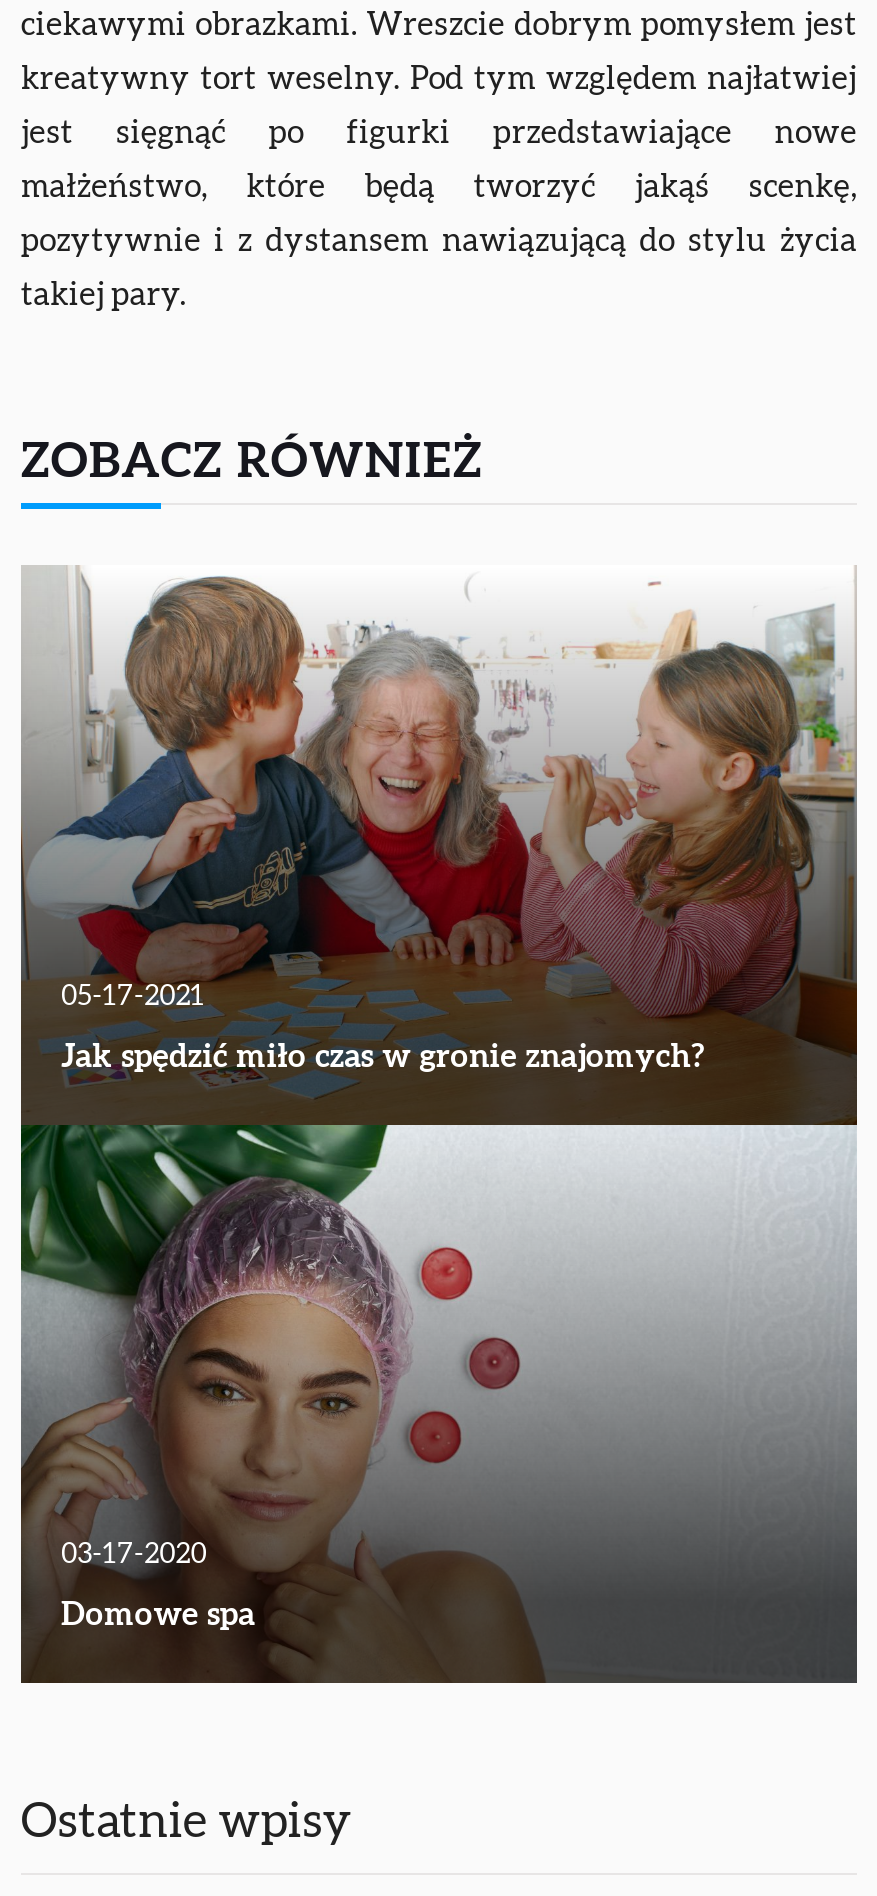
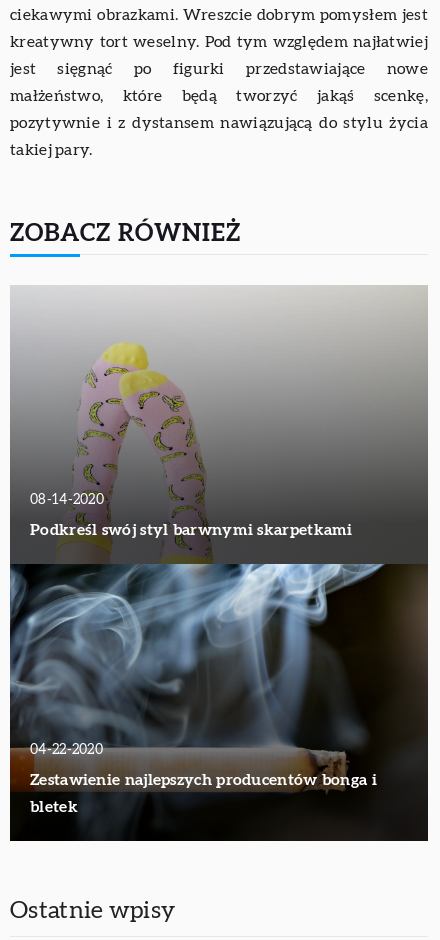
- [image]
- 05-17-2021
- Jak spędzić miło czas w gronie znajomych?
+ [image]
+ 08-14-2020
+ Podkreśl swój styl barwnymi skarpetkami

- 03-17-2020
- Domowe spa
+ 04-22-2020
+ Zestawienie najlepszych producentów bonga i
+ bletek
